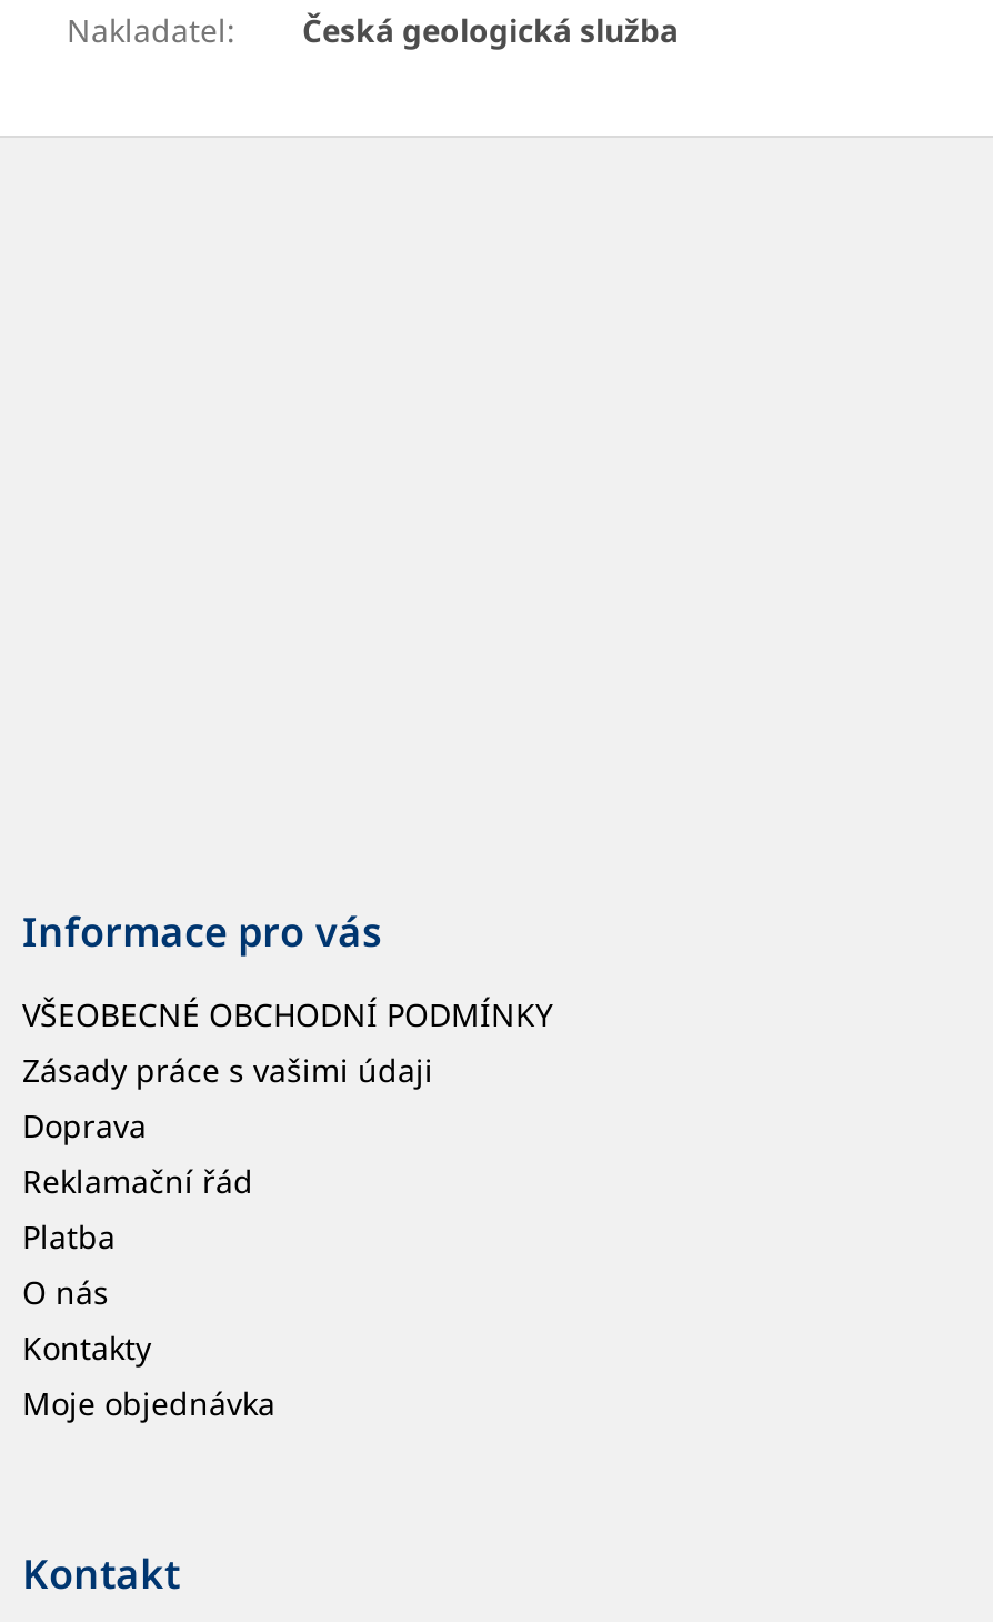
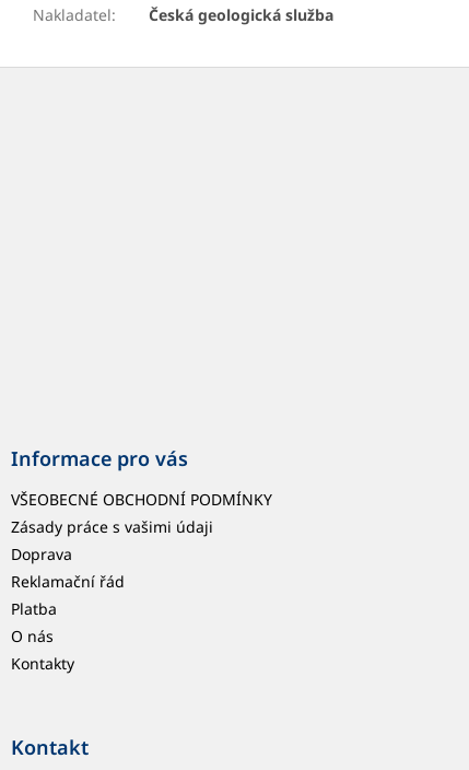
- Moje objednávka
